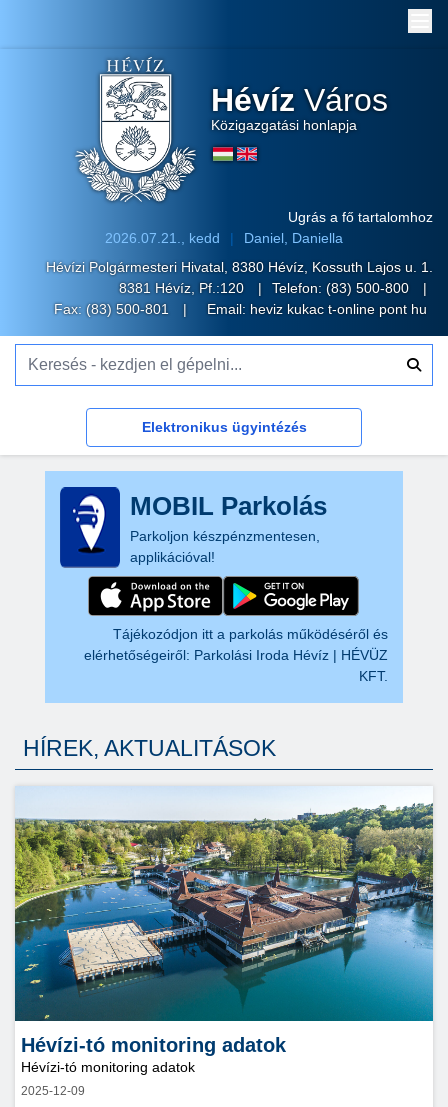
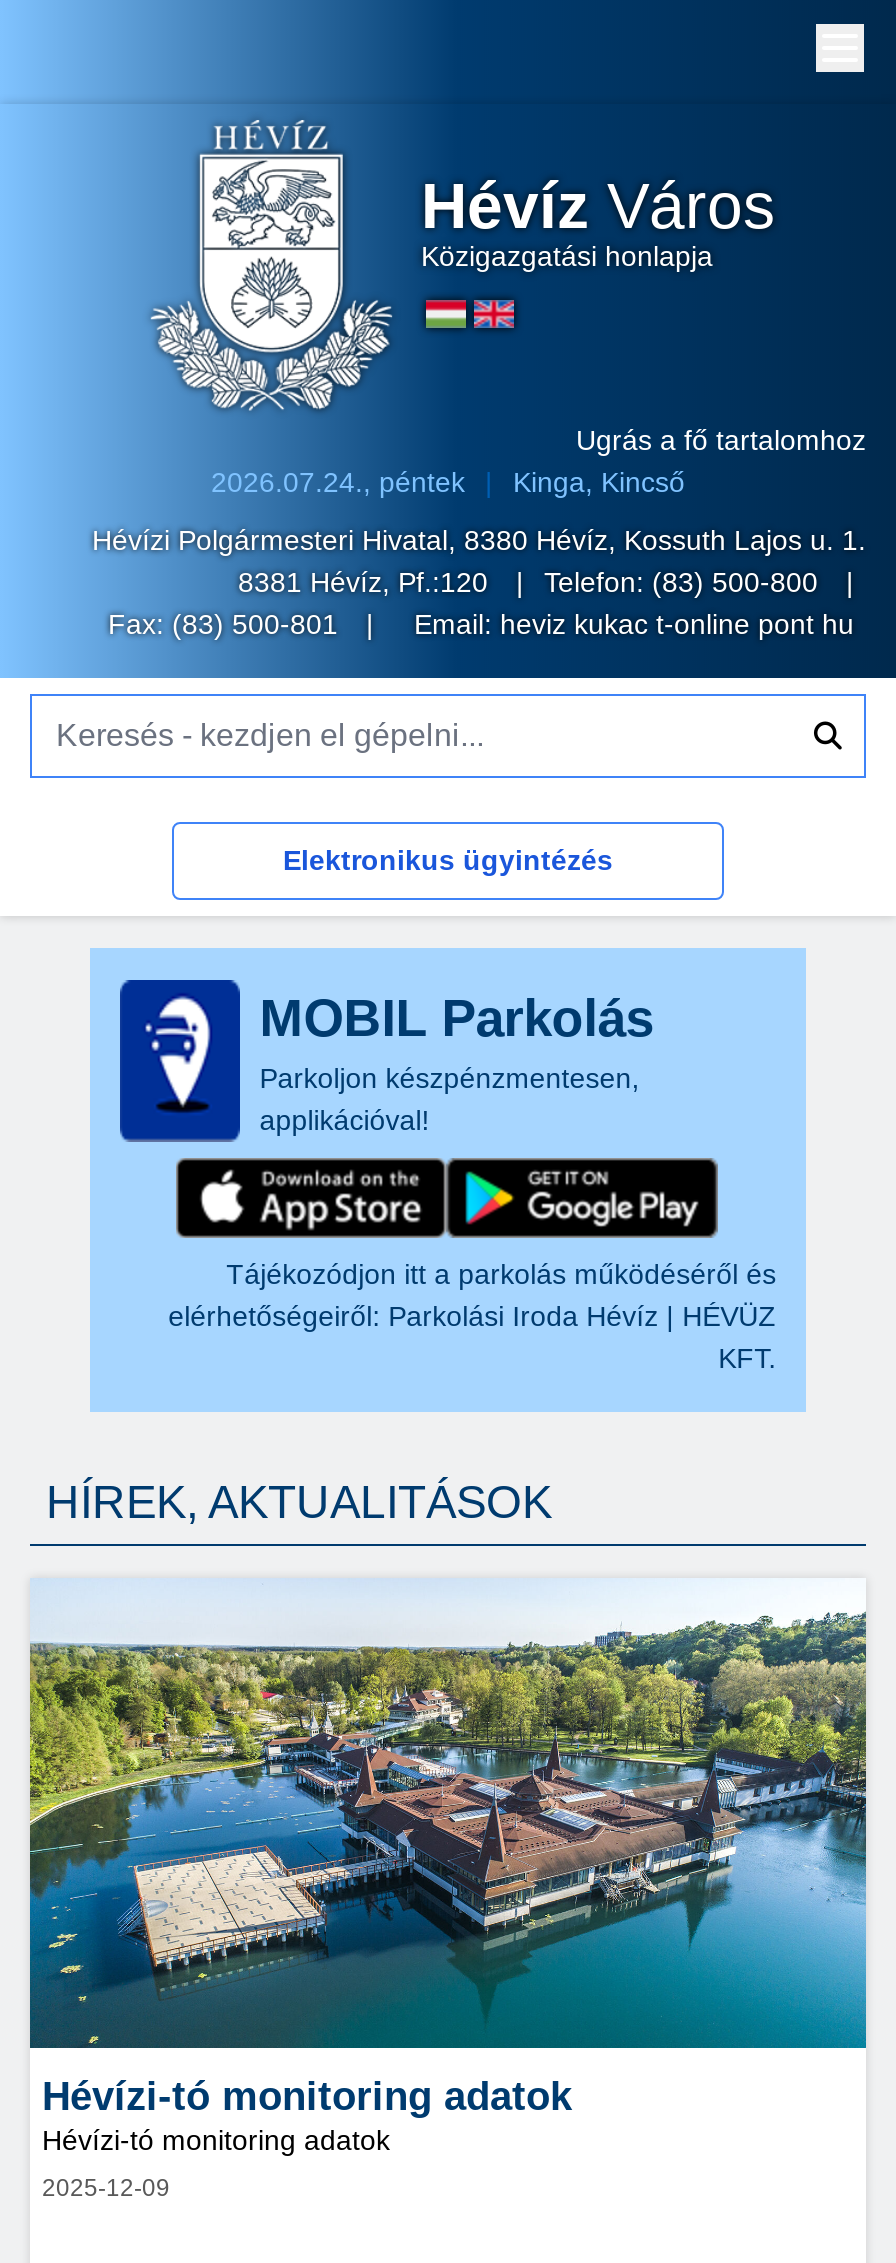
- 2026.07.21., kedd
- Daniel, Daniella
+ 2026.07.24., péntek
+ Kinga, Kincső
